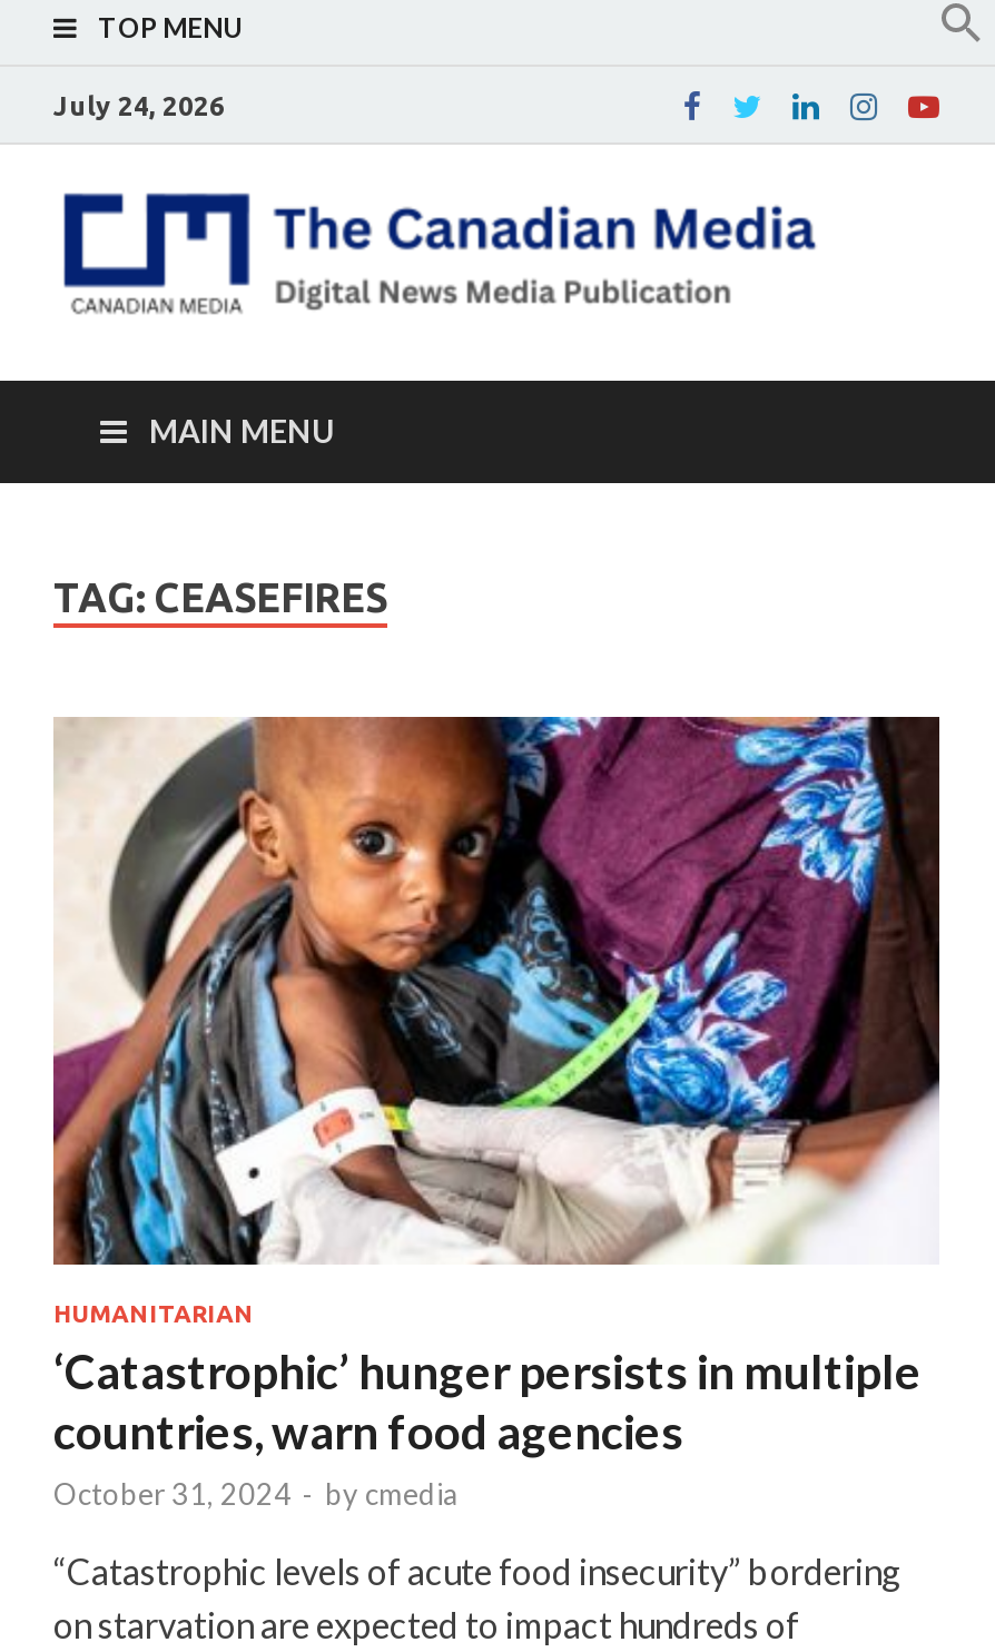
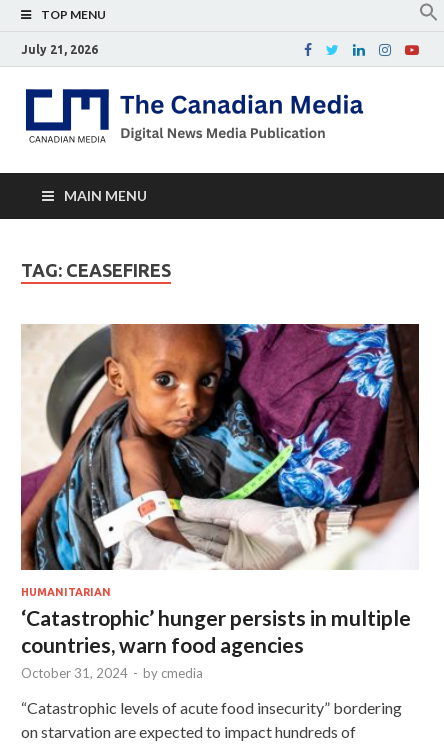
- July 24, 2026
+ July 21, 2026
